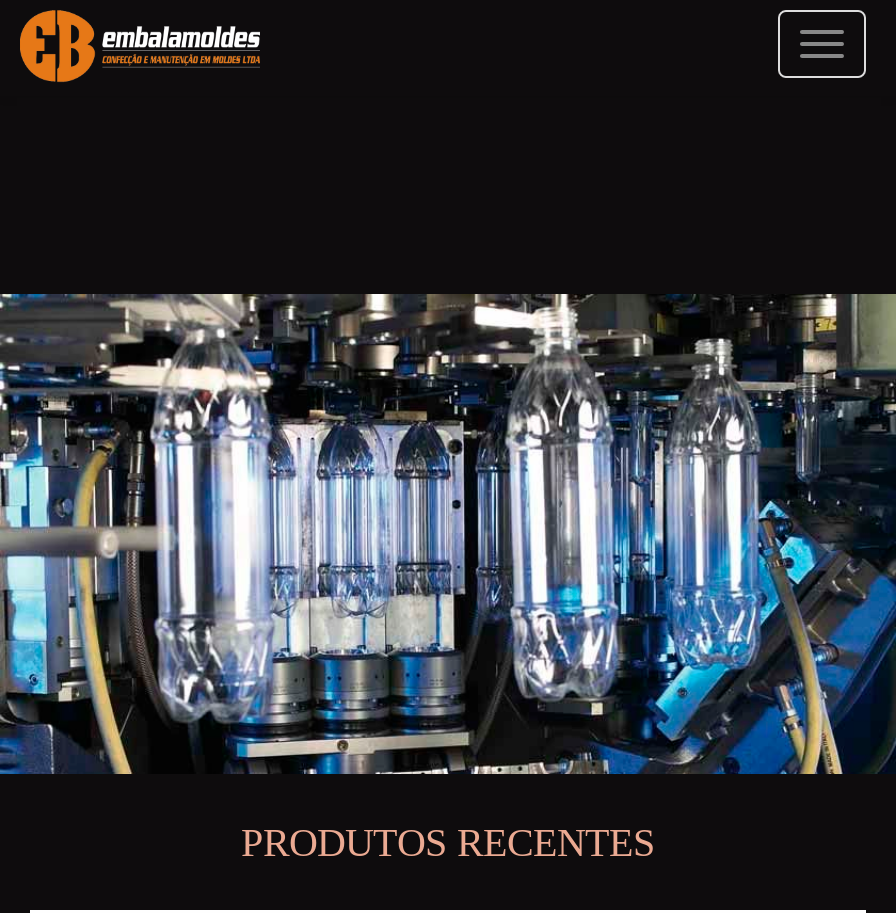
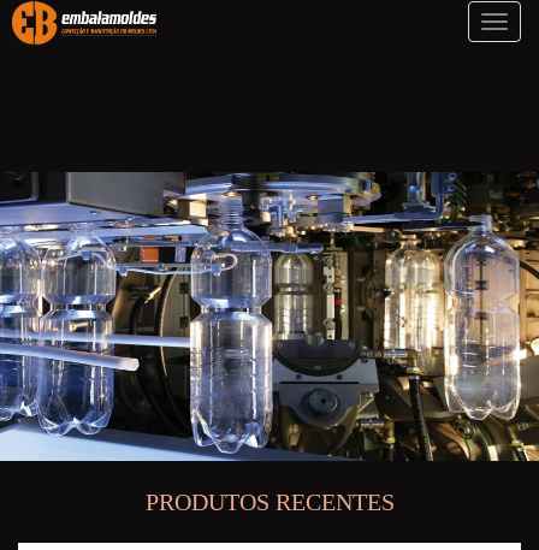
- [image]
+ [image]
